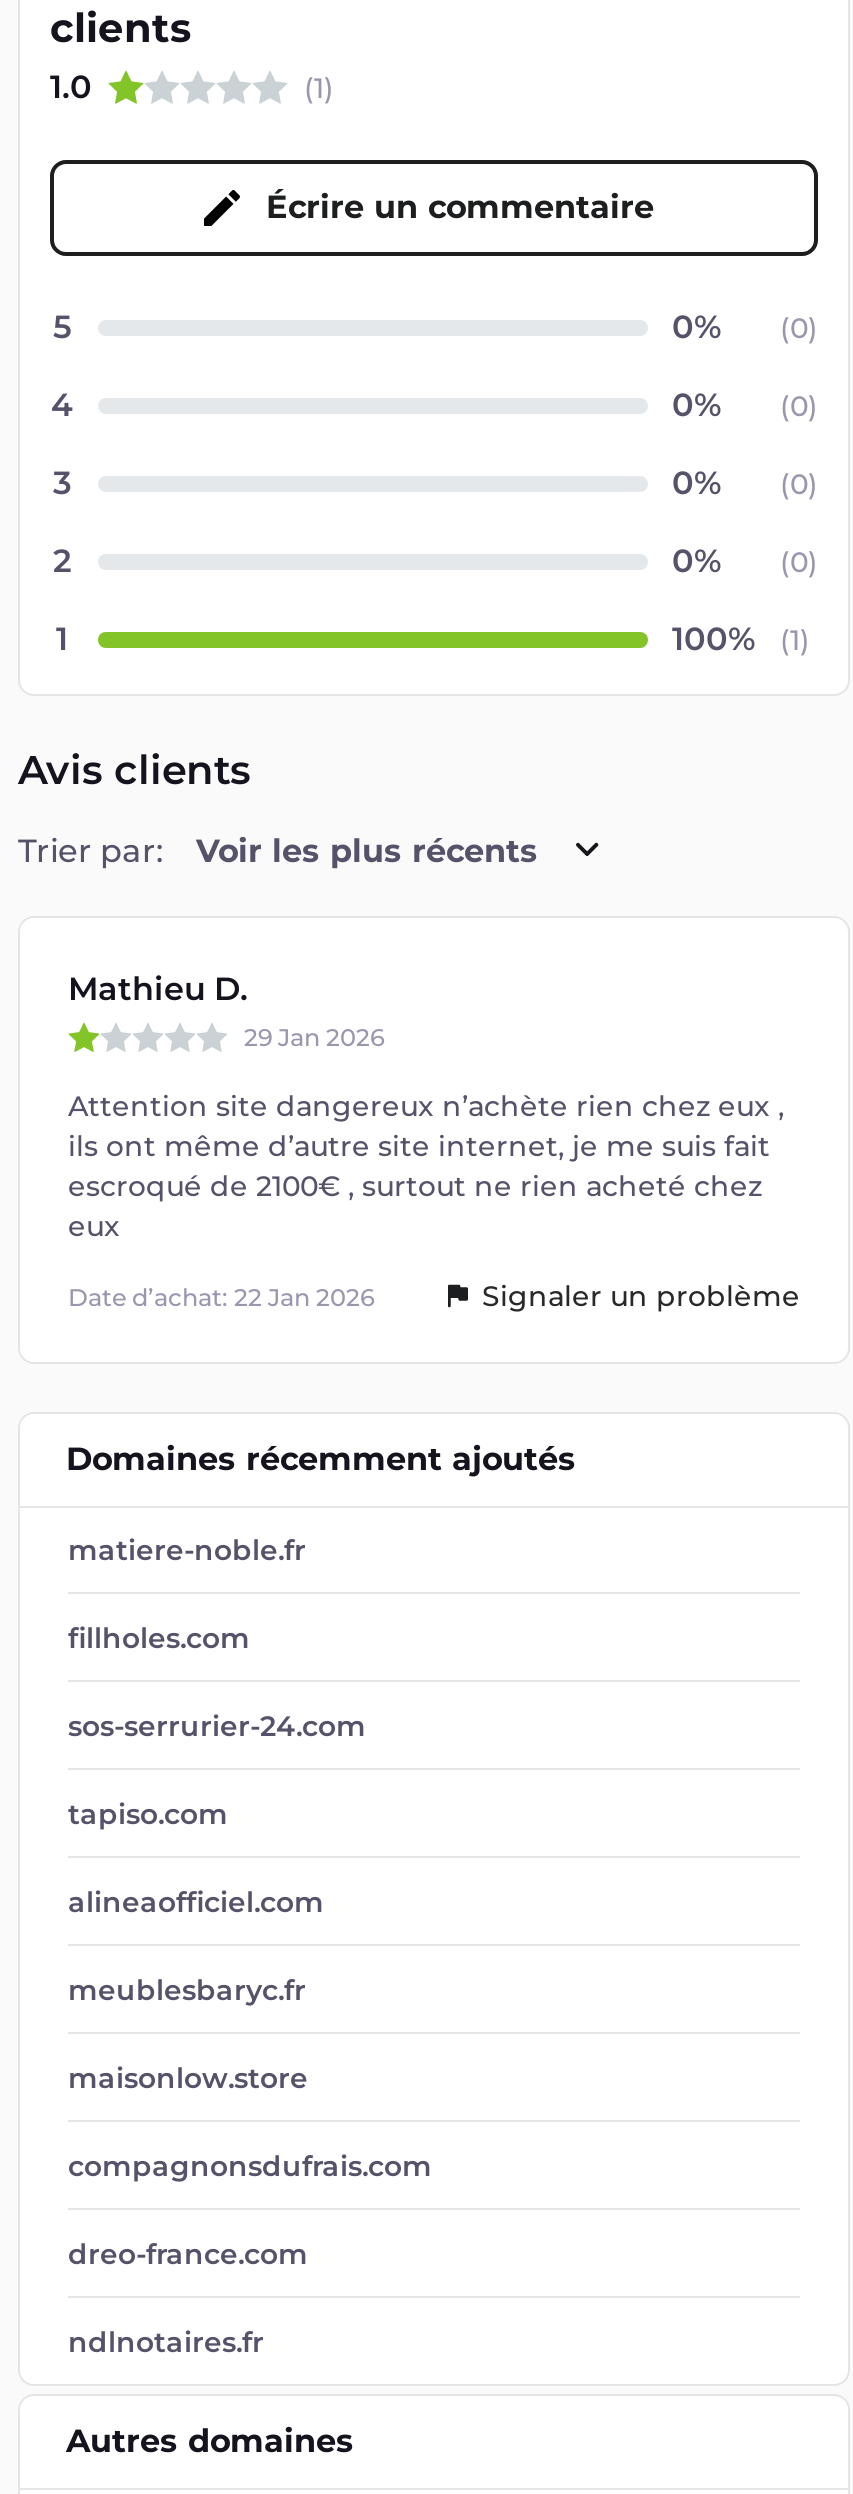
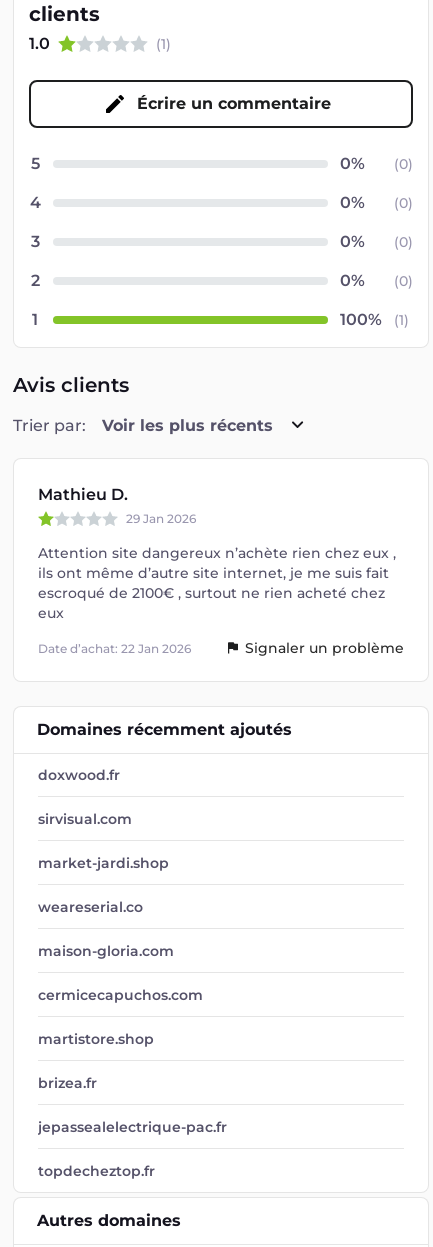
- matiere-noble.fr
+ doxwood.fr

- fillholes.com
+ sirvisual.com

- sos-serrurier-24.com
+ market-jardi.shop

- tapiso.com
+ weareserial.co

- alineaofficiel.com
+ maison-gloria.com

- meublesbaryc.fr
+ cermicecapuchos.com

- maisonlow.store
+ martistore.shop

- compagnonsdufrais.com
+ brizea.fr

- dreo-france.com
+ jepassealelectrique-pac.fr

- ndlnotaires.fr
+ topdecheztop.fr
